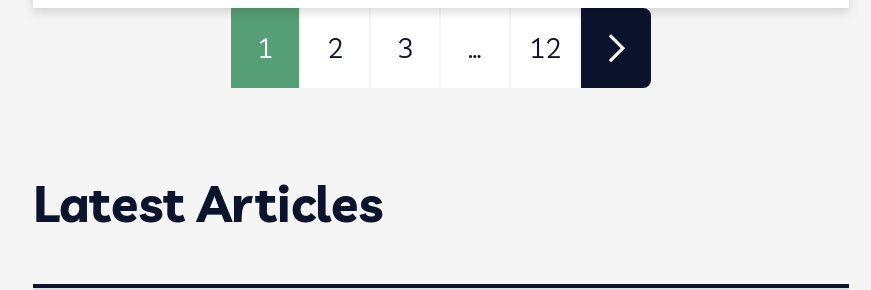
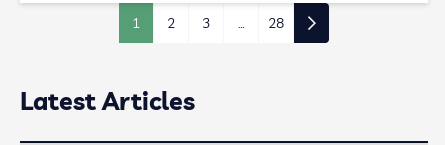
- 12
+ 28
